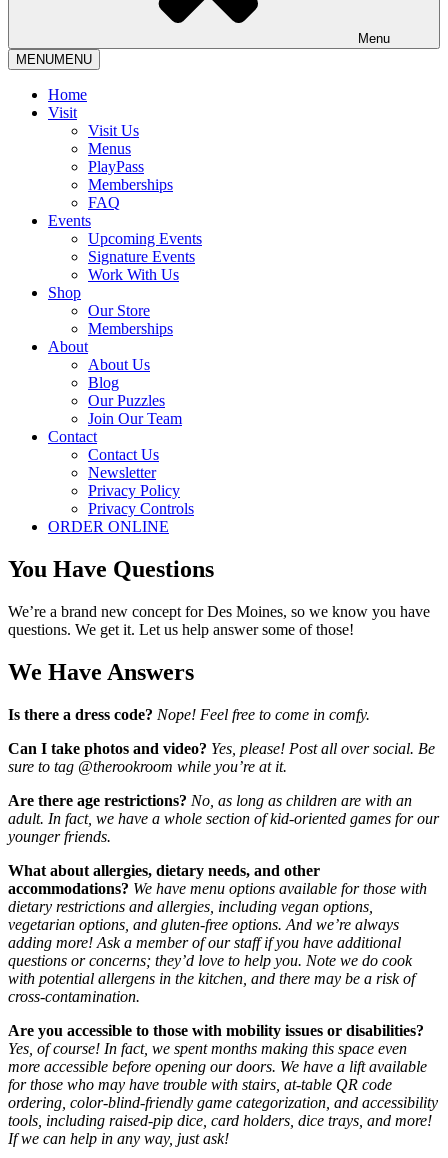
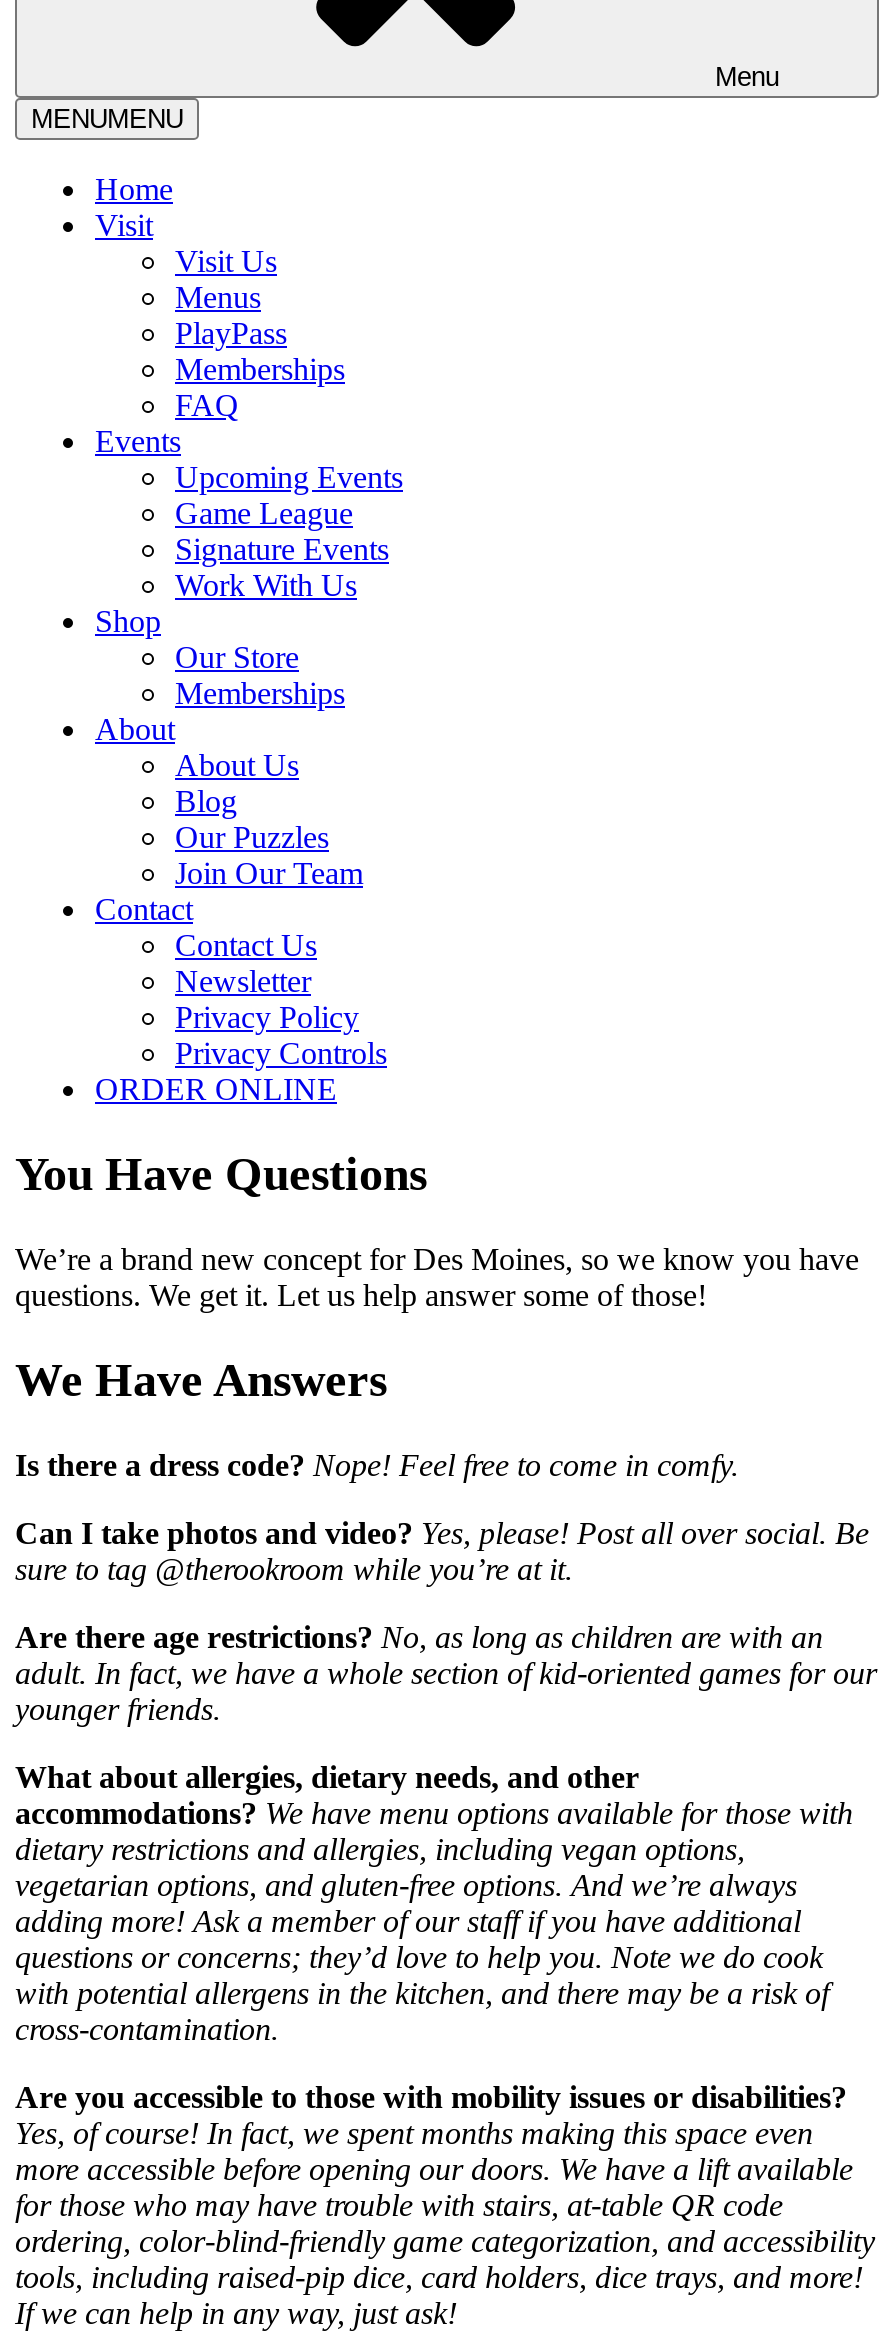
+ Game League
